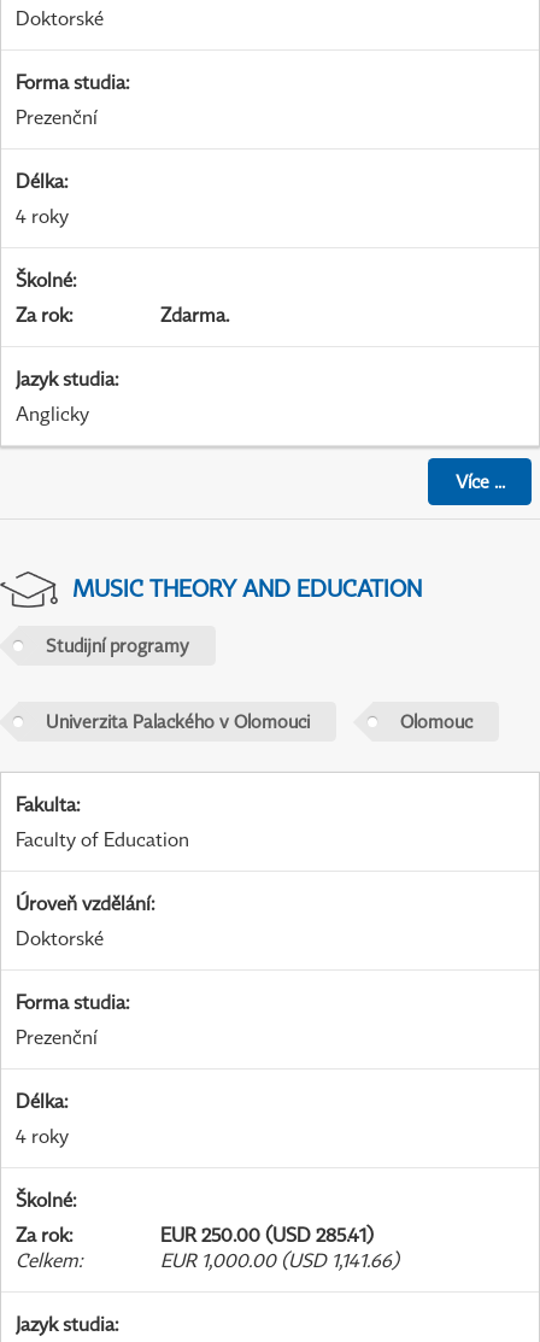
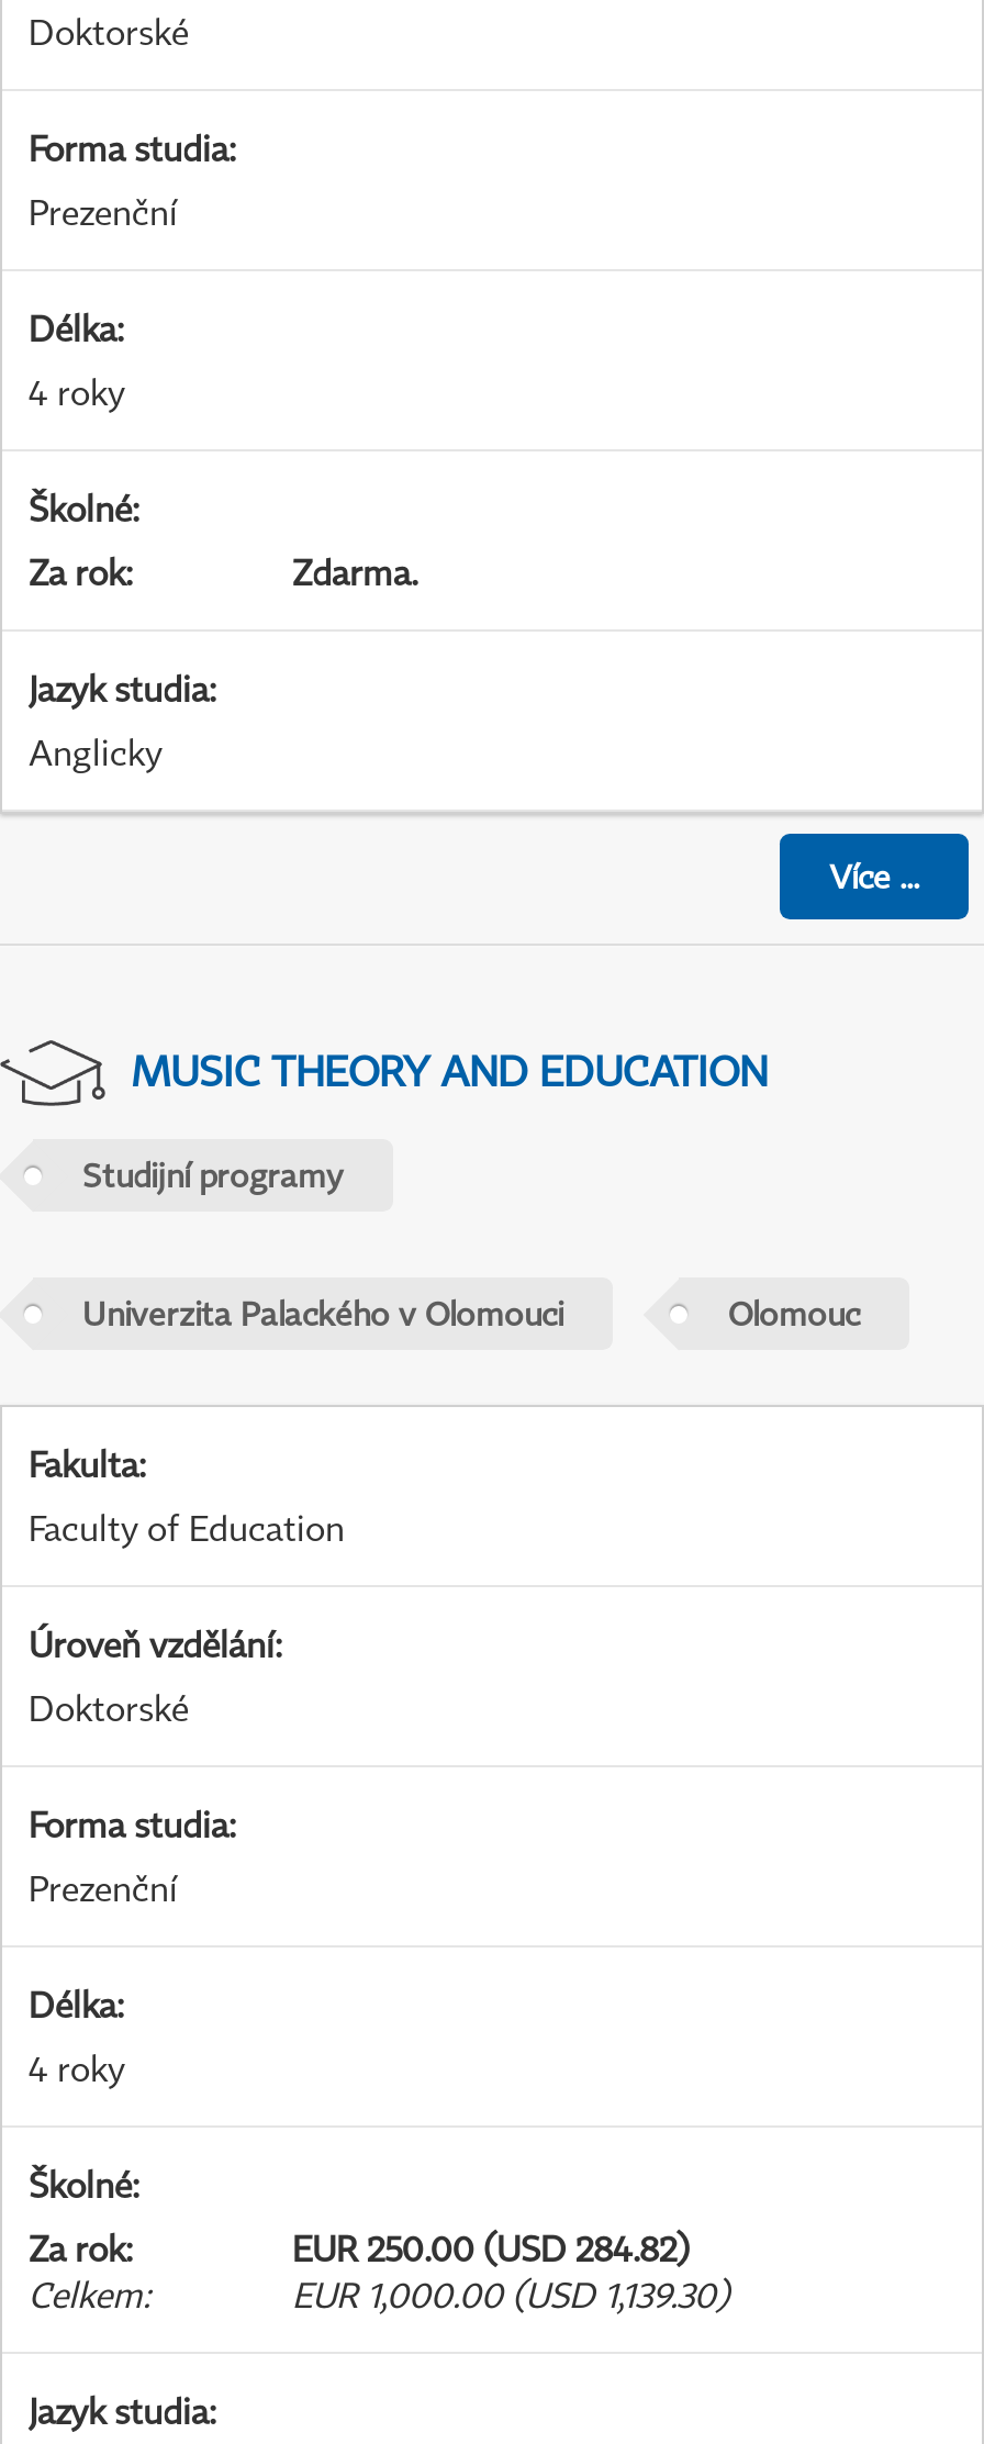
- EUR 250.00 (USD 285.41)
+ EUR 250.00 (USD 284.82)

- EUR 1,000.00 (USD 1,141.66)
+ EUR 1,000.00 (USD 1,139.30)
